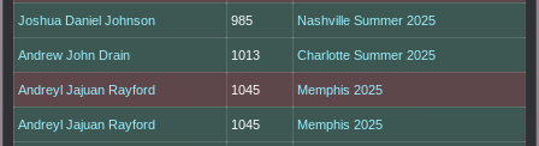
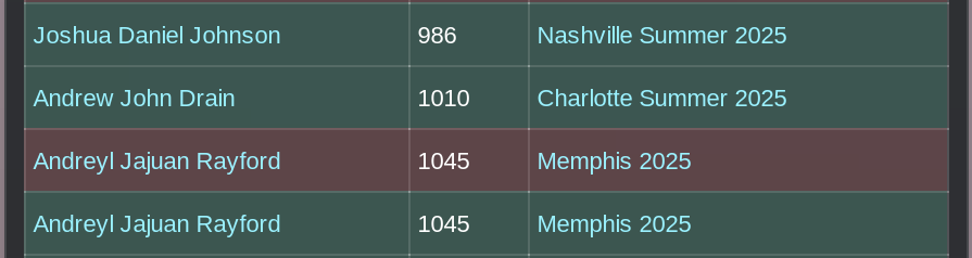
- 985
+ 986

- 1013
+ 1010
